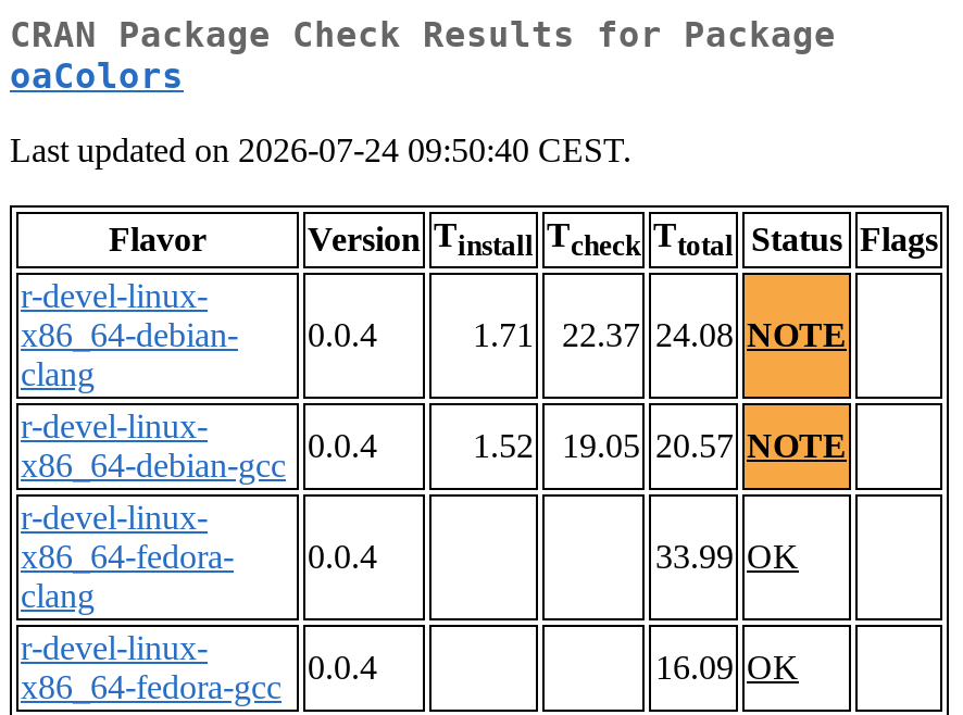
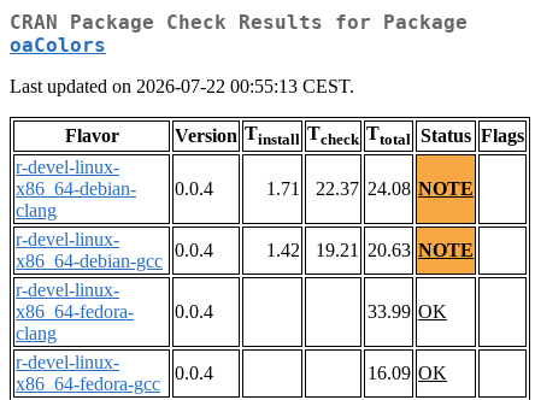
- Last updated on 2026-07-24 09:50:40 CEST.
+ Last updated on 2026-07-22 00:55:13 CEST.

- 1.52
+ 1.42

- 19.05 20.57 NOTE
+ 19.21 20.63 NOTE
